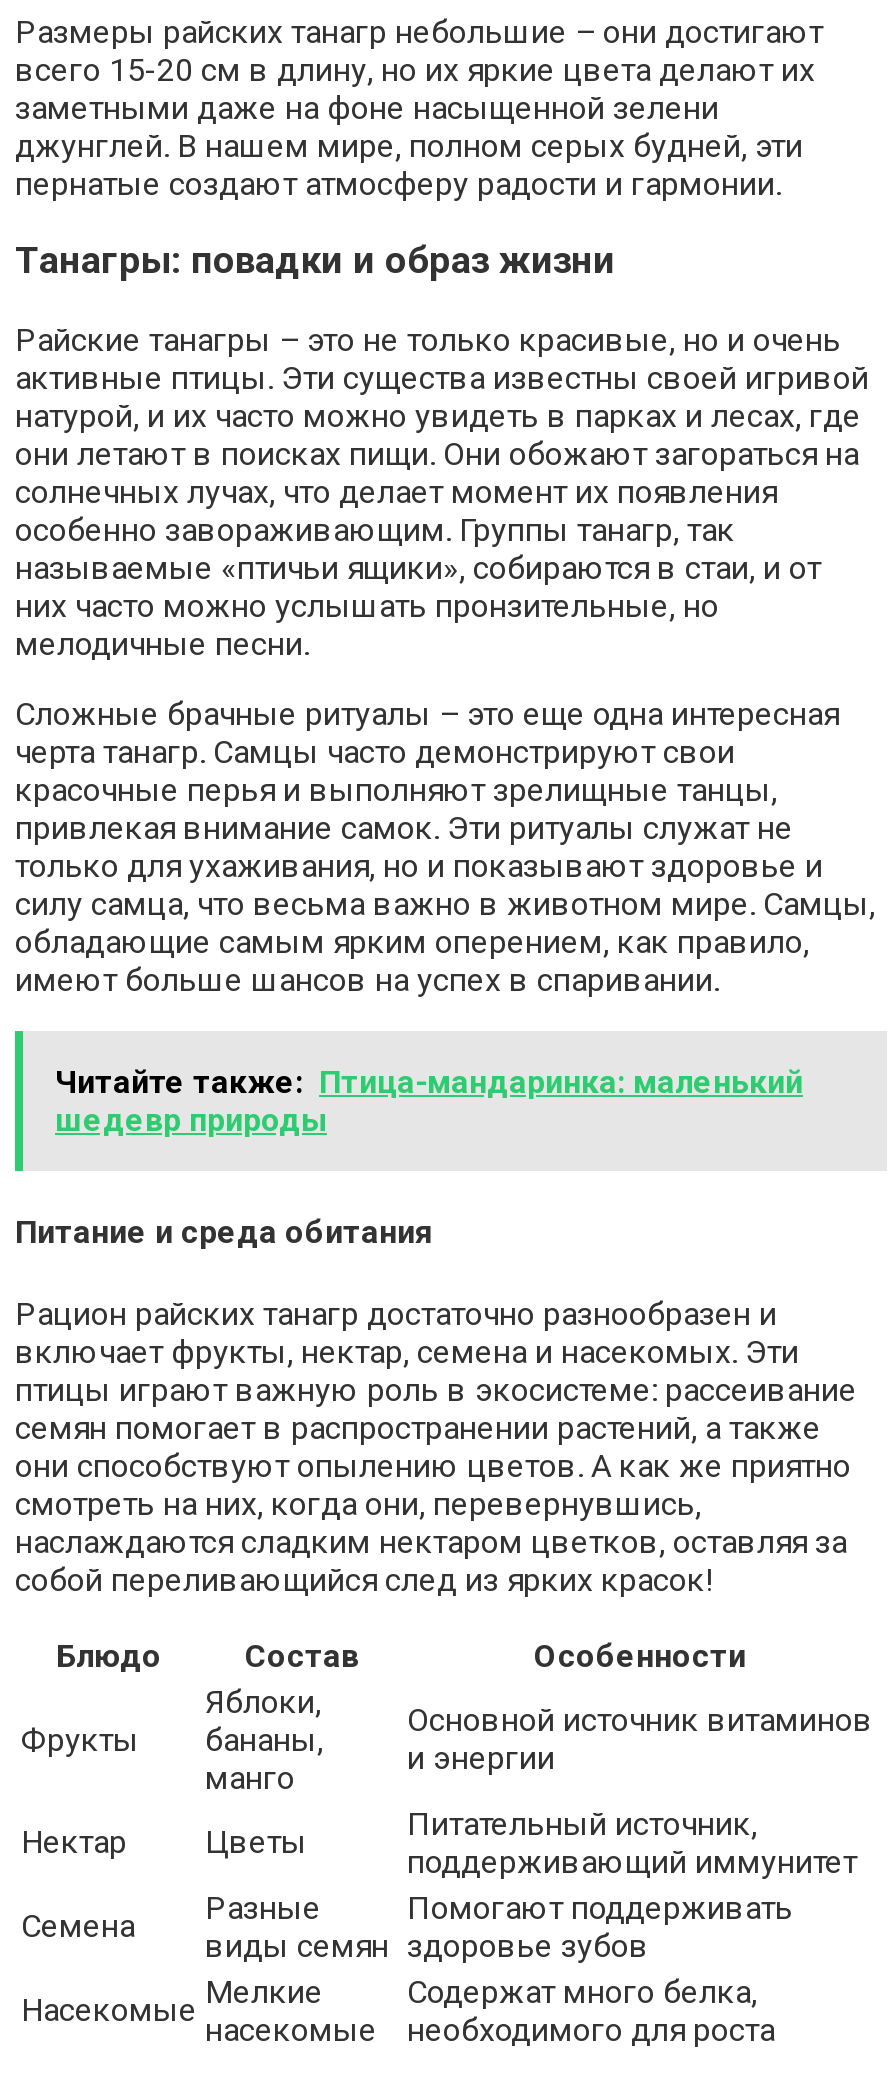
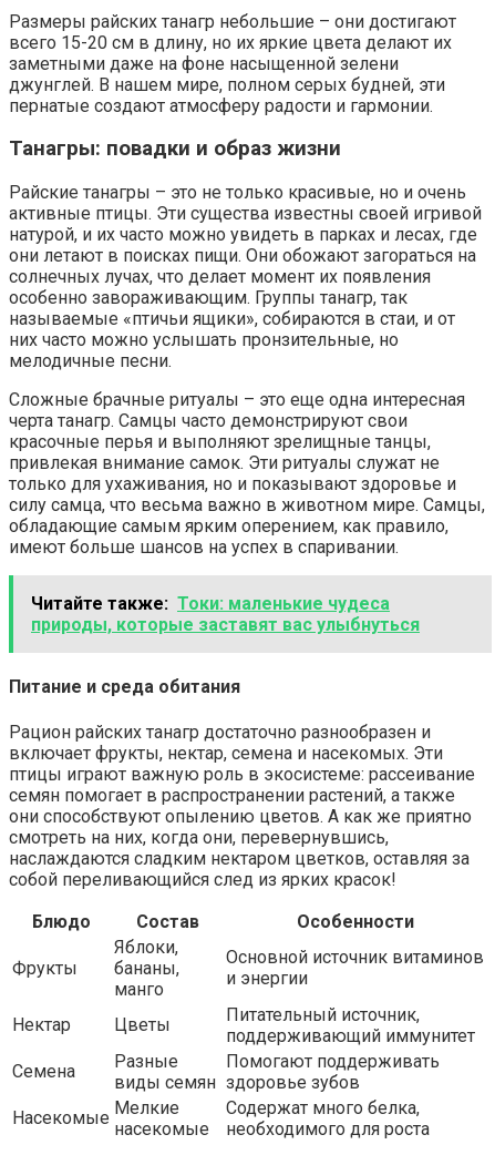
- Читайте также: Птица-мандаринка: маленький
- шедевр природы
+ Читайте также: Токи: маленькие чудеса
+ природы, которые заставят вас улыбнуться
